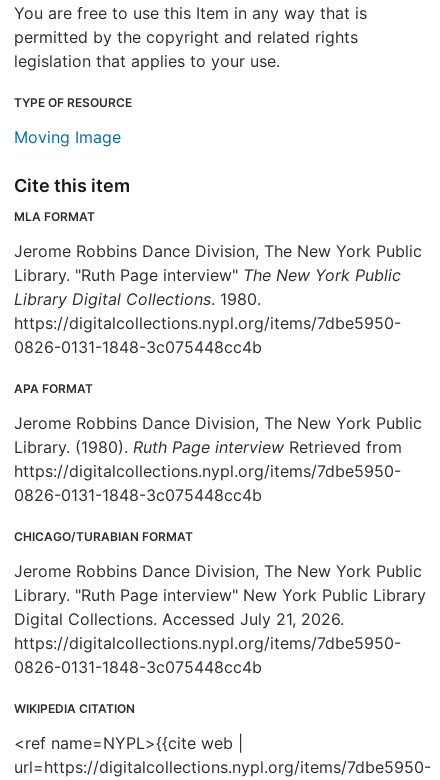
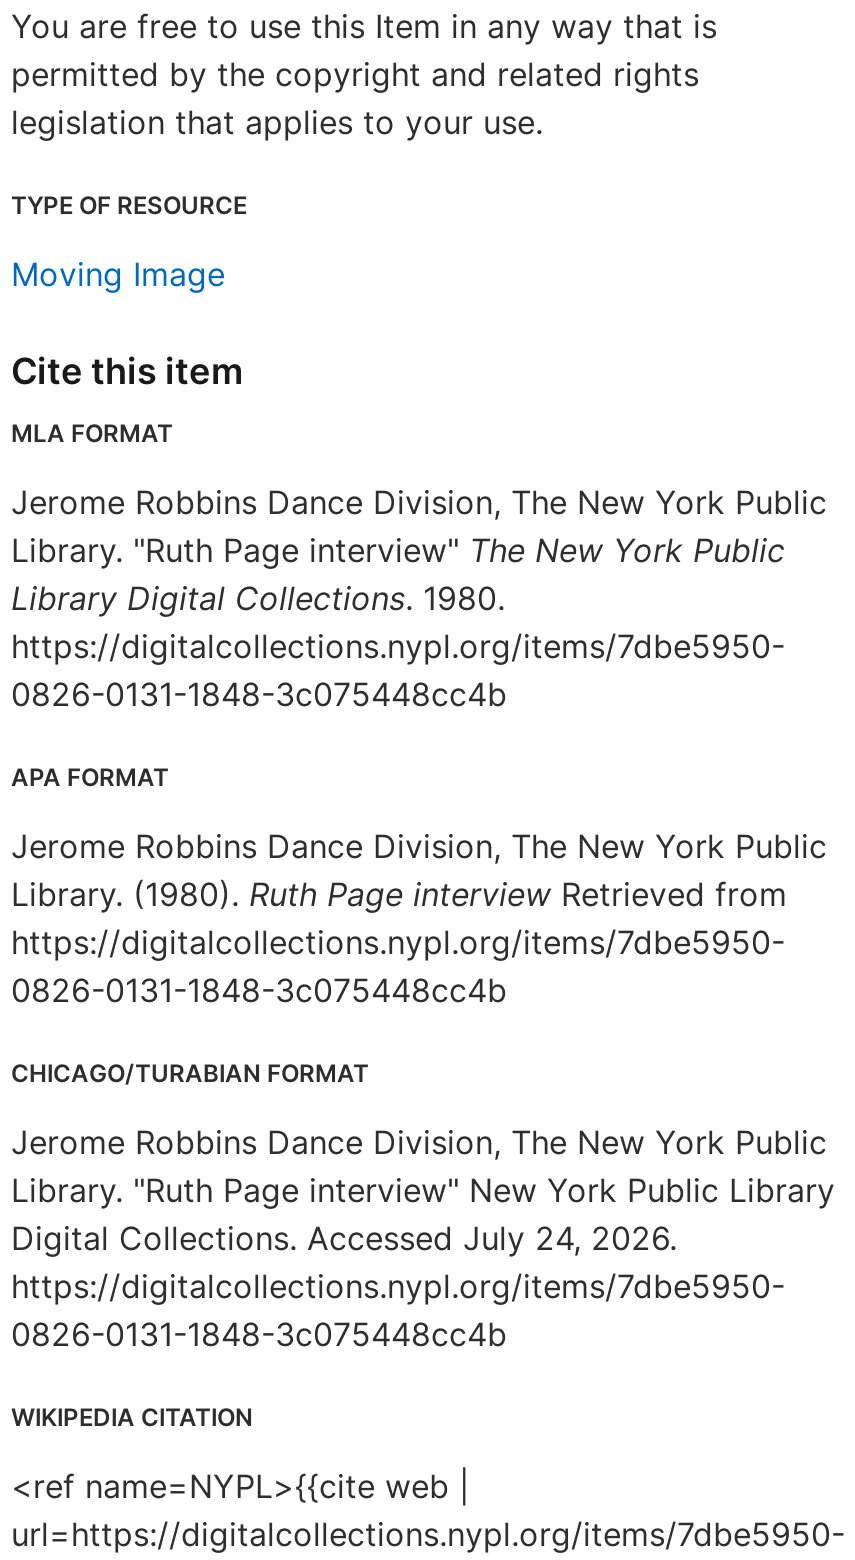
- Digital Collections. Accessed July 21, 2026.
+ Digital Collections. Accessed July 24, 2026.
